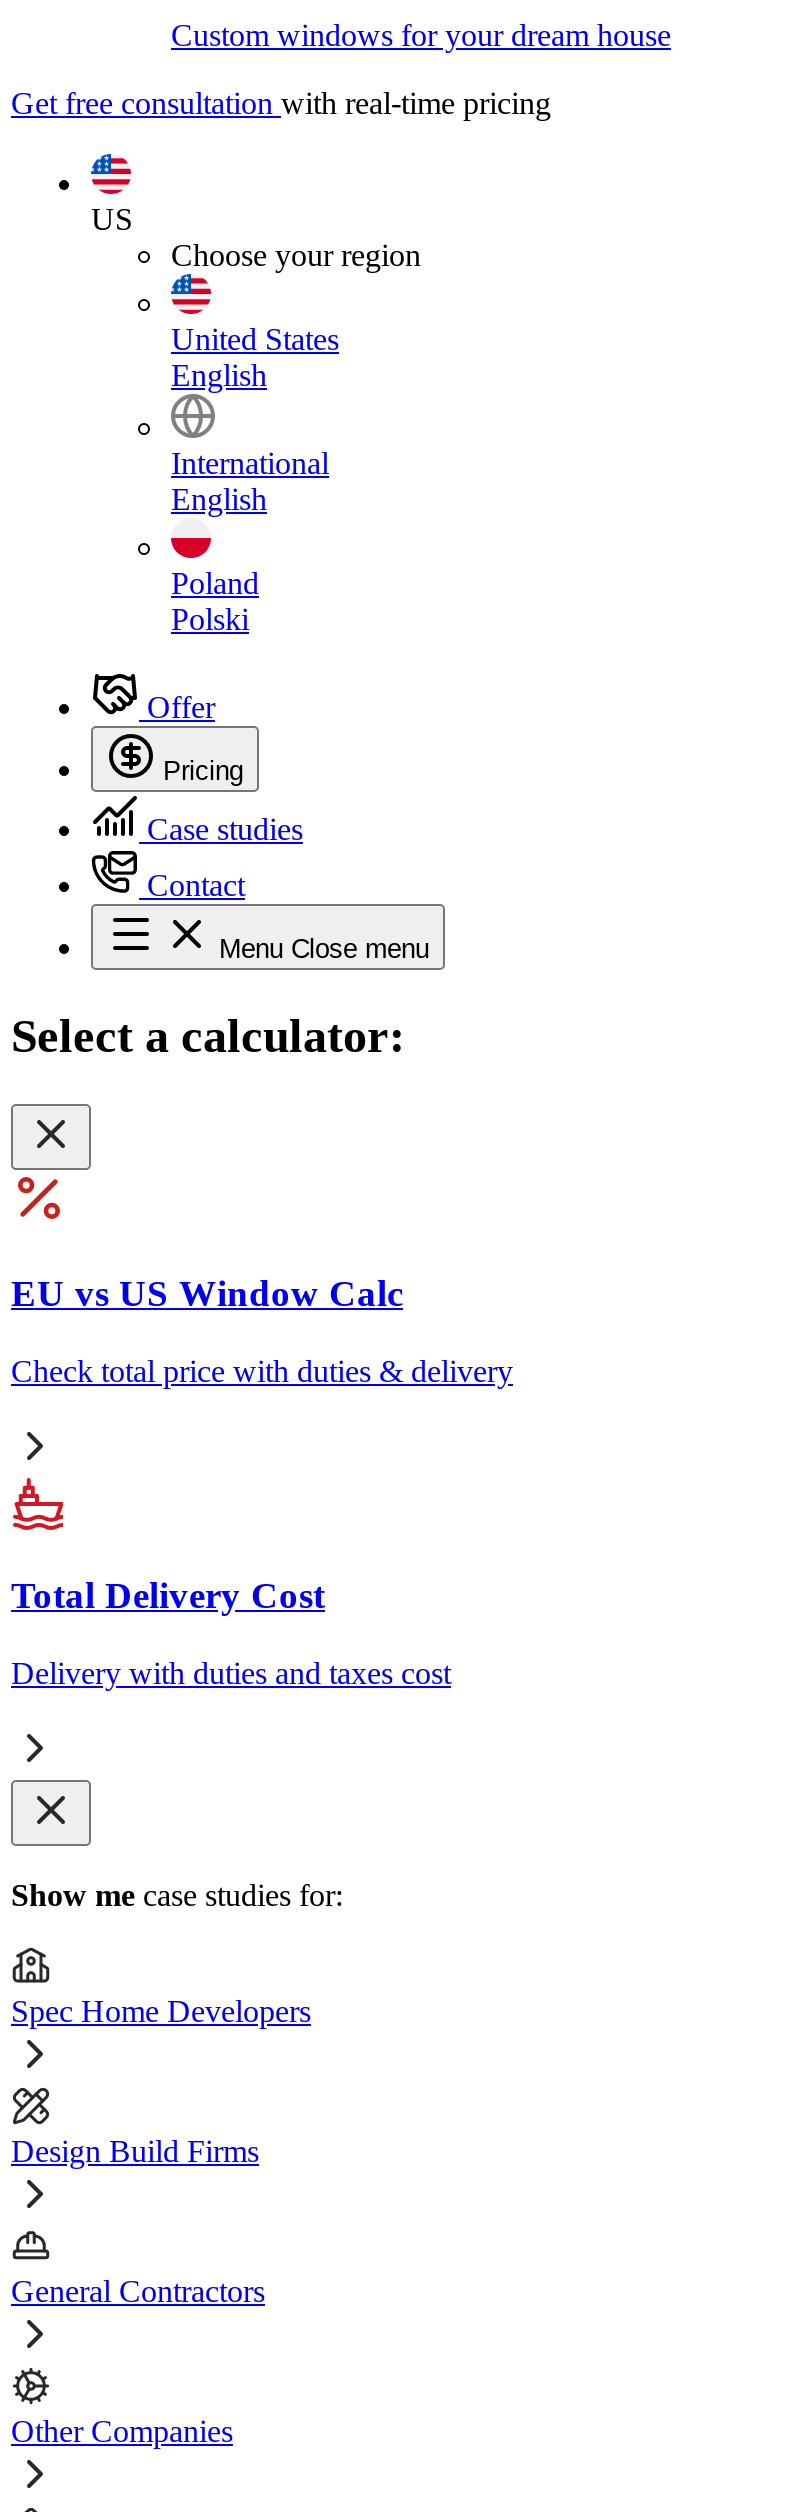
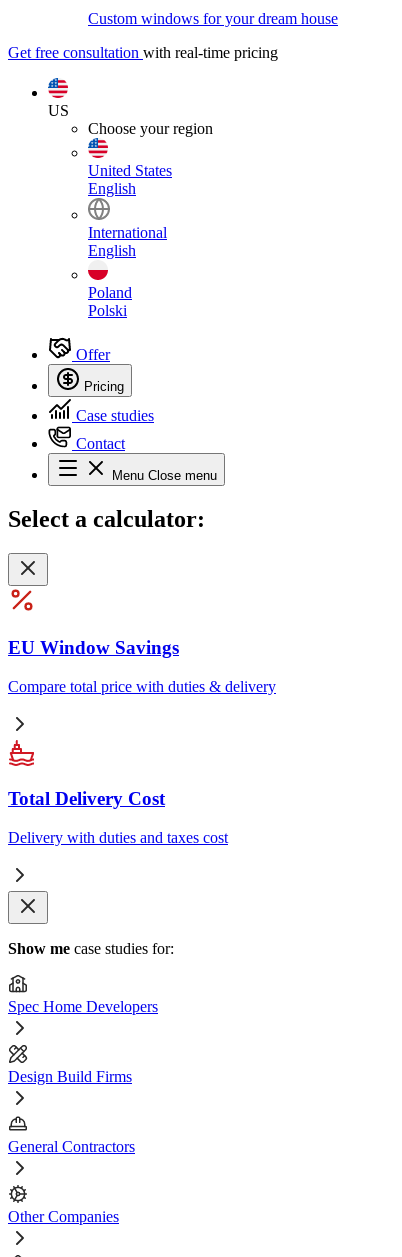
- EU vs US Window Calc
+ EU Window Savings

- Check total price with duties & delivery
+ Compare total price with duties & delivery
